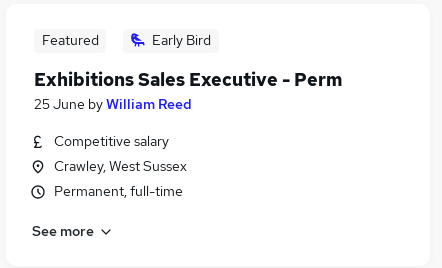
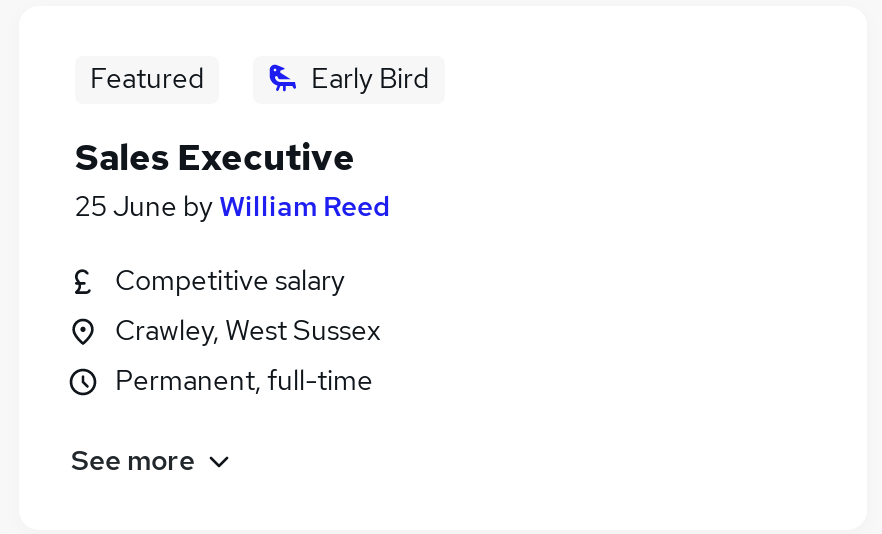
- Exhibitions Sales Executive - Perm
+ Sales Executive
